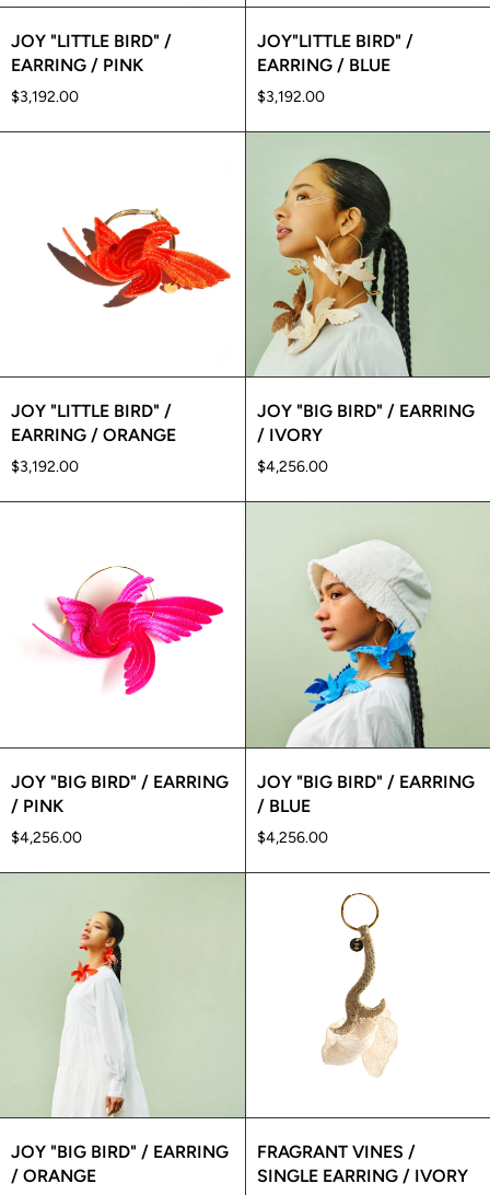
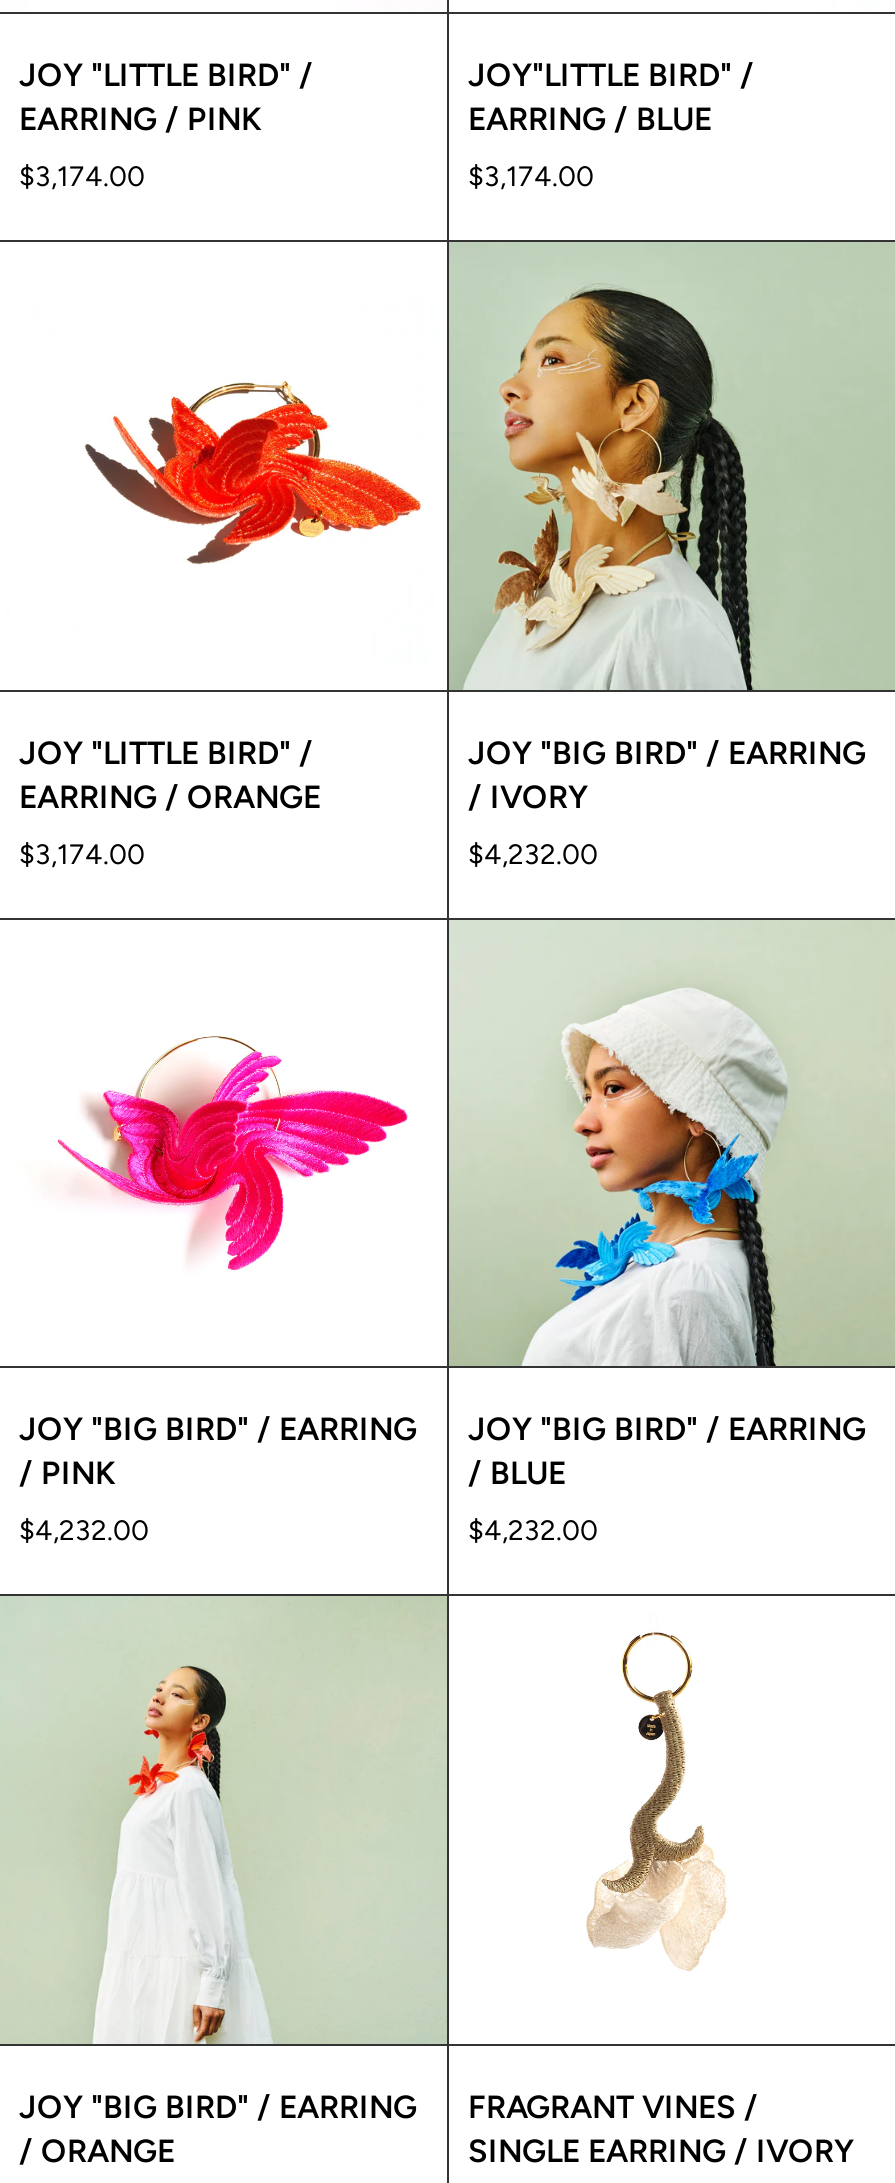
- $3,192.00
+ $3,174.00

- $3,192.00
+ $3,174.00

- $3,192.00
+ $3,174.00

- $4,256.00
+ $4,232.00

- $4,256.00
+ $4,232.00

- $4,256.00
+ $4,232.00
